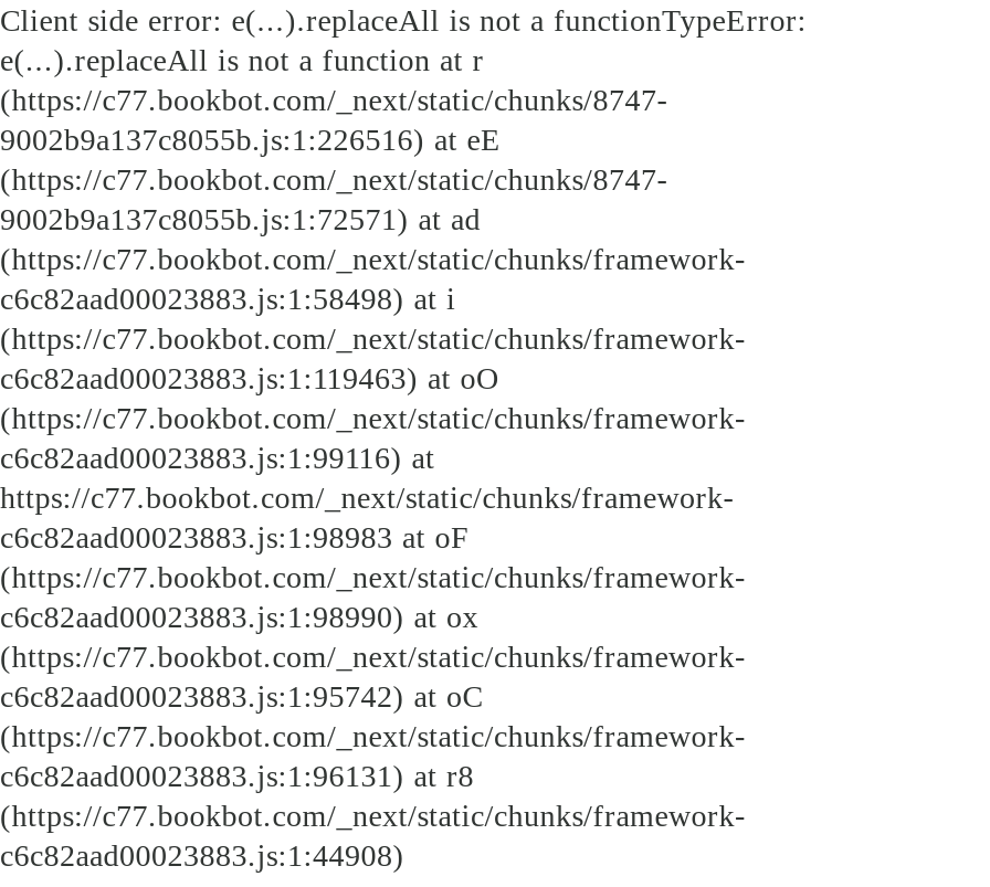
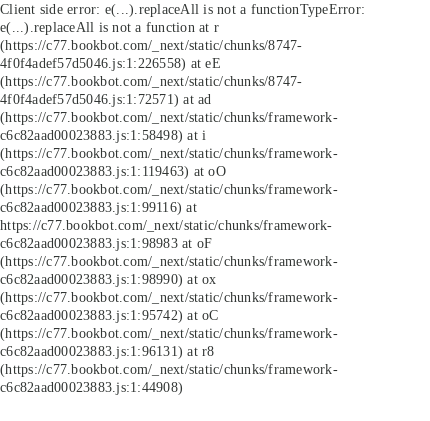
- 9002b9a137c8055b.js:1:226516) at eE
+ 4f0f4adef57d5046.js:1:226558) at eE

- 9002b9a137c8055b.js:1:72571) at ad
+ 4f0f4adef57d5046.js:1:72571) at ad
